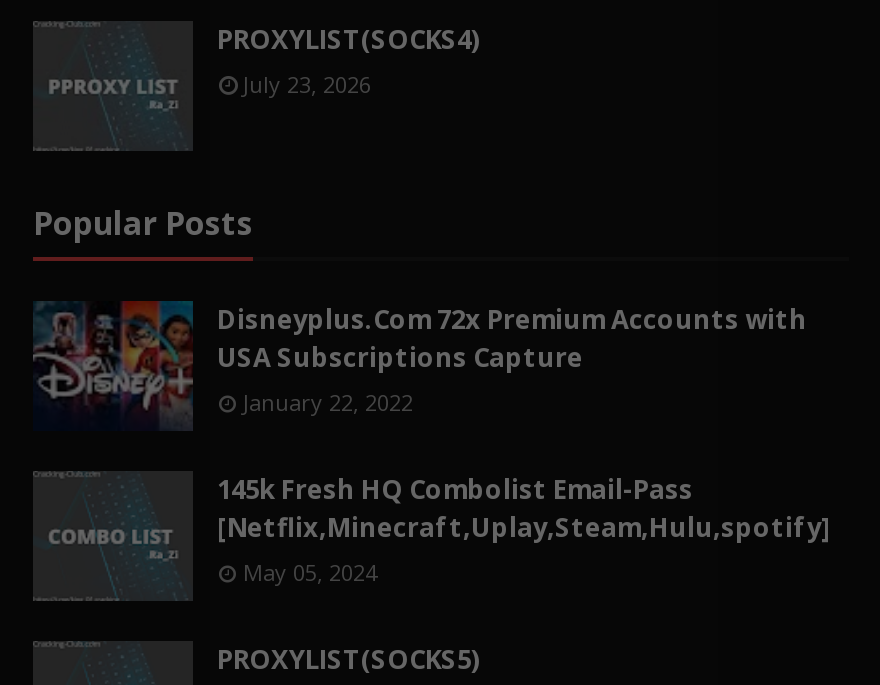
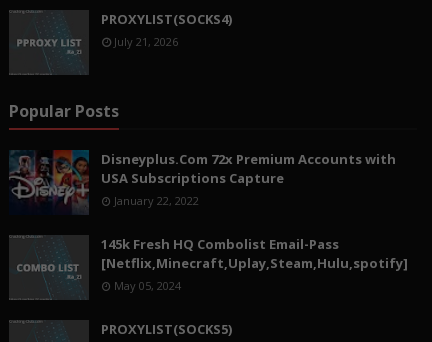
- July 23, 2026
+ July 21, 2026
